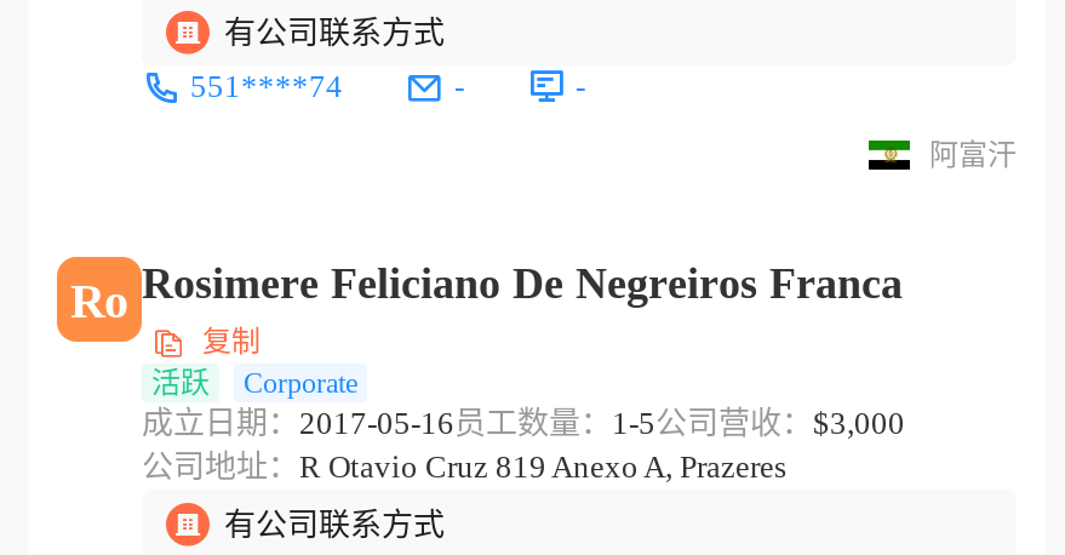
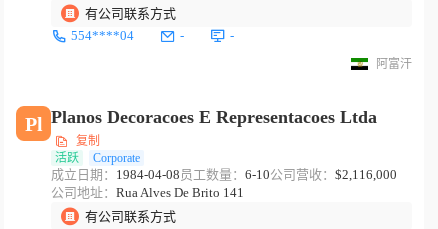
- 551****74
+ 554****04

- Ro Rosimere Feliciano De Negreiros Franca
+ Pl Planos Decoracoes E Representacoes Ltda

- 成立日期：2017-05-16员工数量：1-5公司营收：$3,000
- 公司地址：R Otavio Cruz 819 Anexo A, Prazeres
+ 成立日期：1984-04-08员工数量：6-10公司营收：$2,116,000
+ 公司地址：Rua Alves De Brito 141
